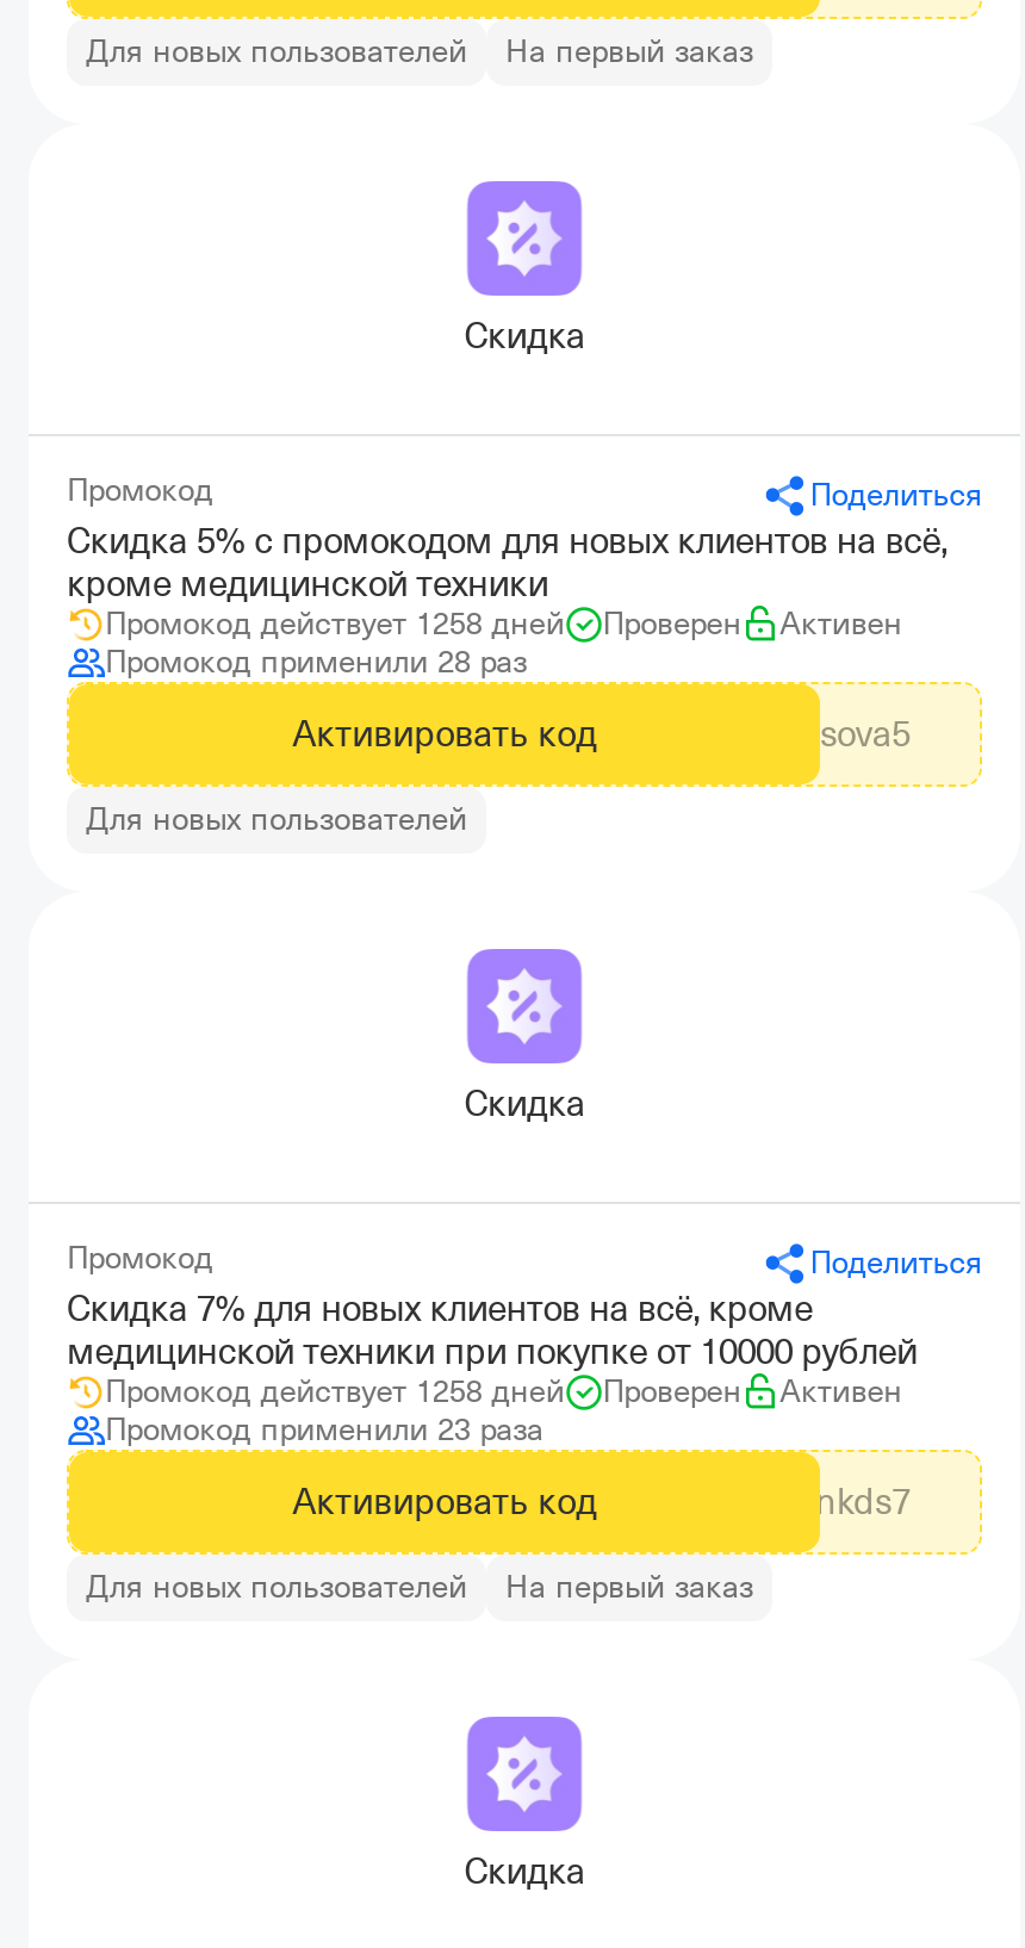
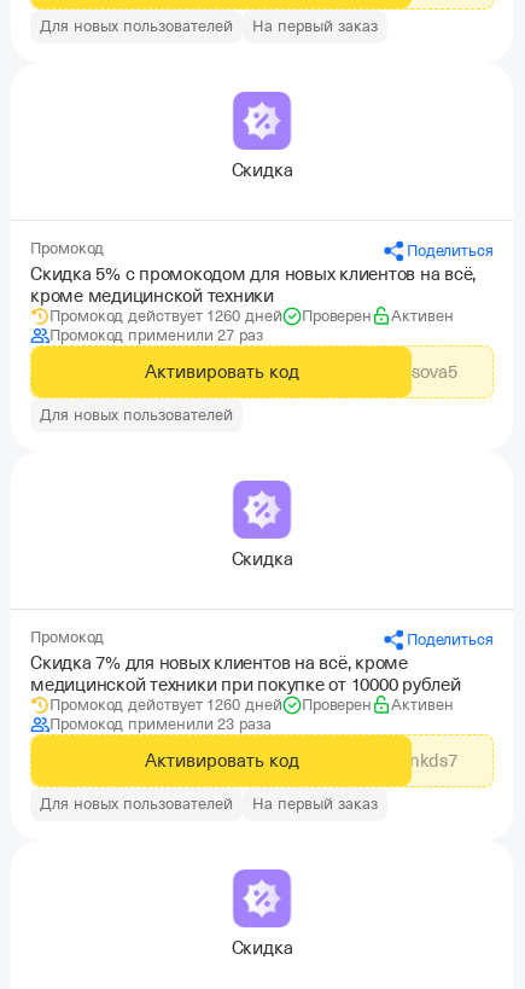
- Промокод действует 1258 дней
+ Промокод действует 1260 дней

- Промокод применили 28 раз
+ Промокод применили 27 раз

- Промокод действует 1258 дней
+ Промокод действует 1260 дней
